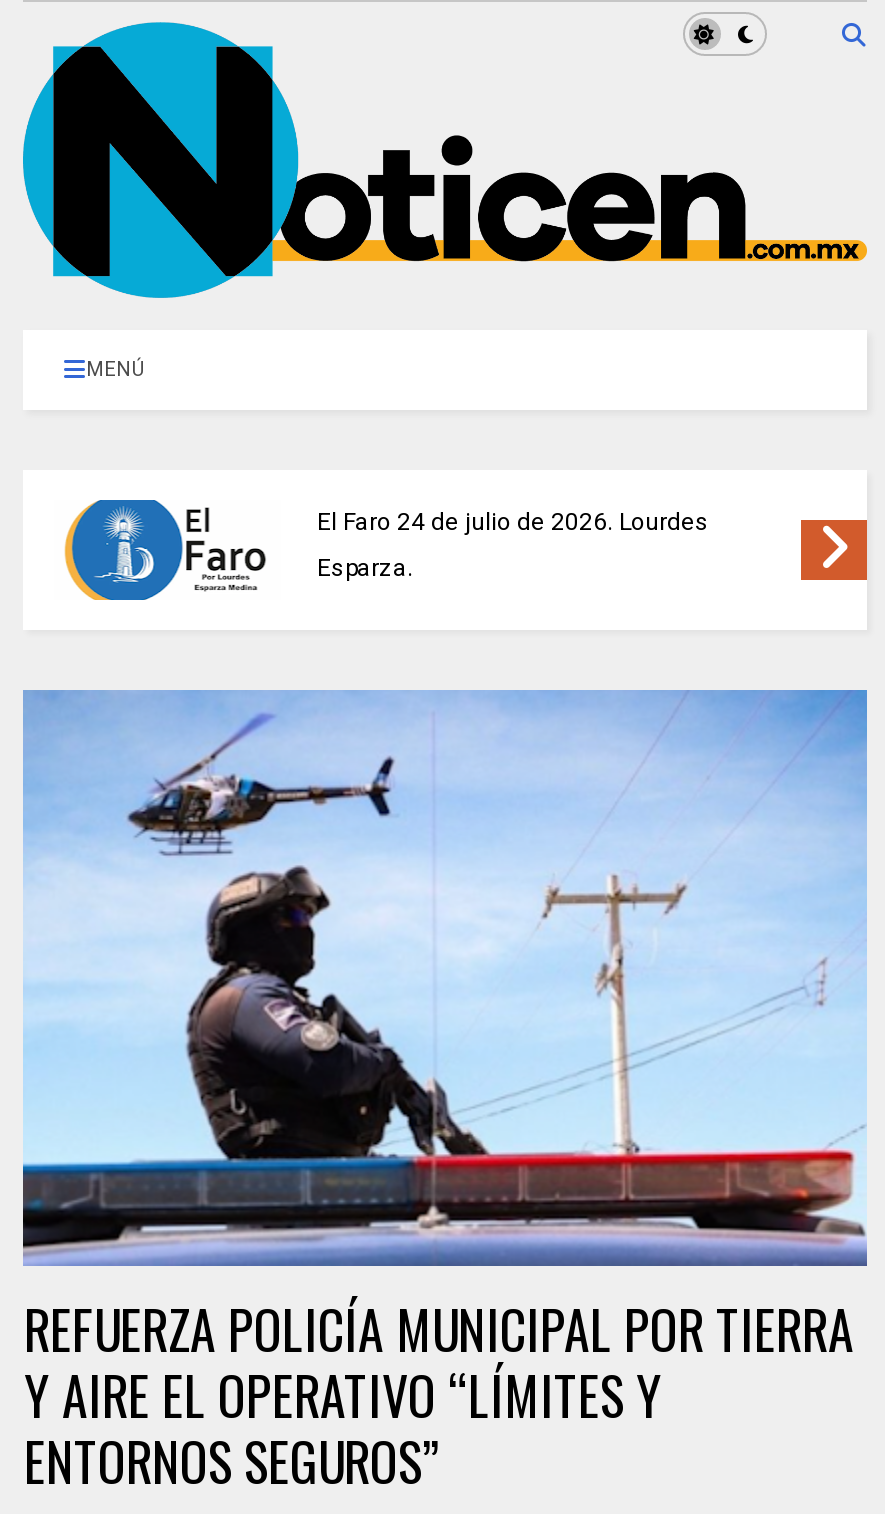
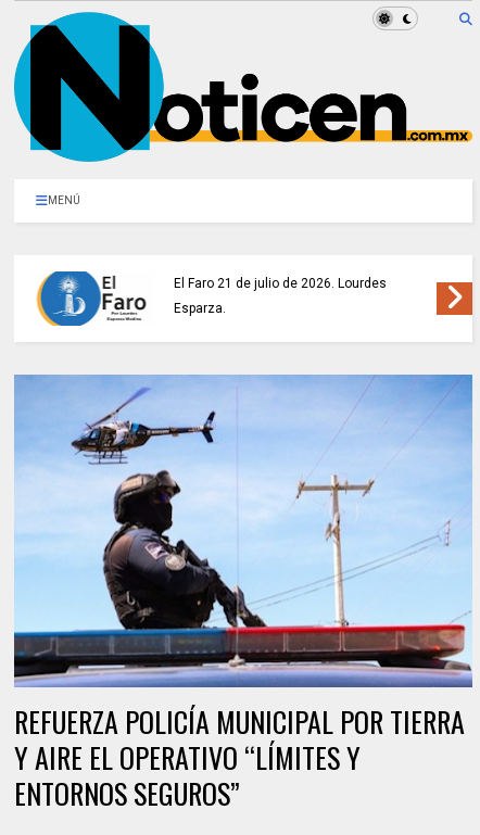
- El Faro 24 de julio de 2026. Lourdes
+ El Faro 21 de julio de 2026. Lourdes
